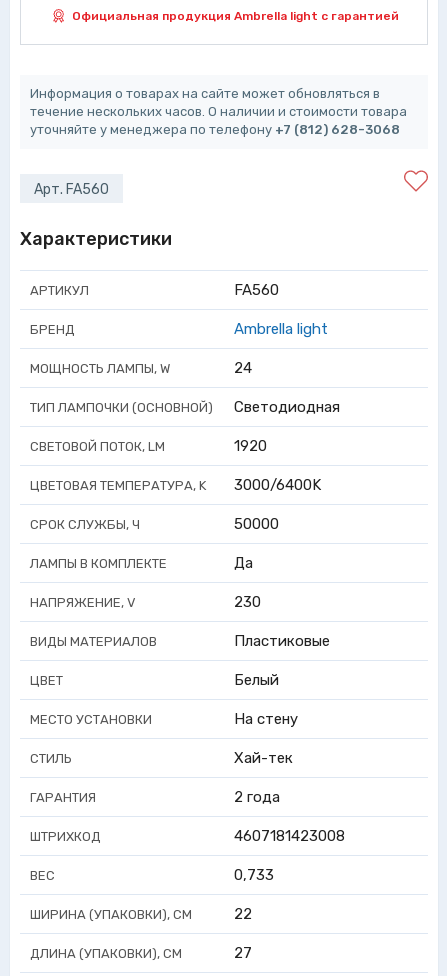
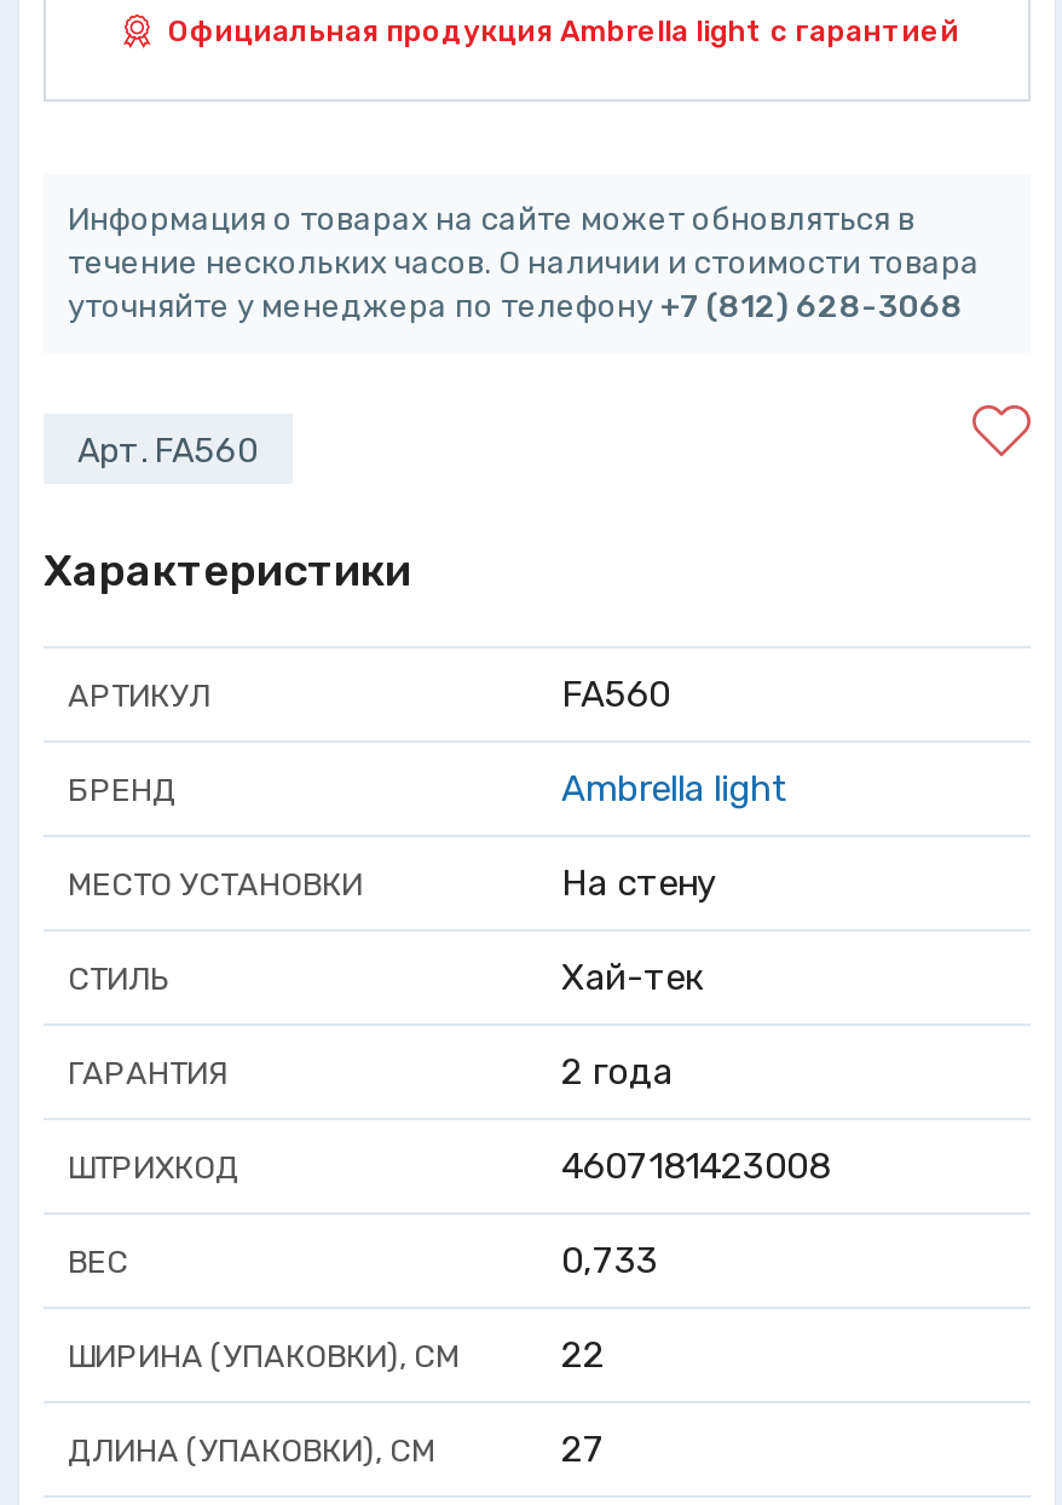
- МОЩНОСТЬ ЛАМПЫ, W
- 24
- ТИП ЛАМПОЧКИ (ОСНОВНОЙ)
- Светодиодная
- СВЕТОВОЙ ПОТОК, LM
- 1920
- ЦВЕТОВАЯ ТЕМПЕРАТУРА, K
- 3000/6400K
- СРОК СЛУЖБЫ, Ч
- 50000
- ЛАМПЫ В КОМПЛЕКТЕ
- Да
- НАПРЯЖЕНИЕ, V
- 230
- ВИДЫ МАТЕРИАЛОВ
- Пластиковые
- ЦВЕТ
- Белый
